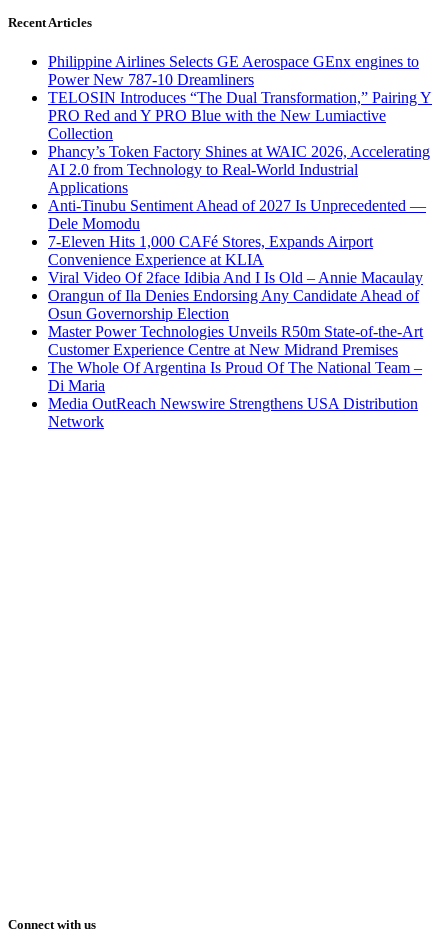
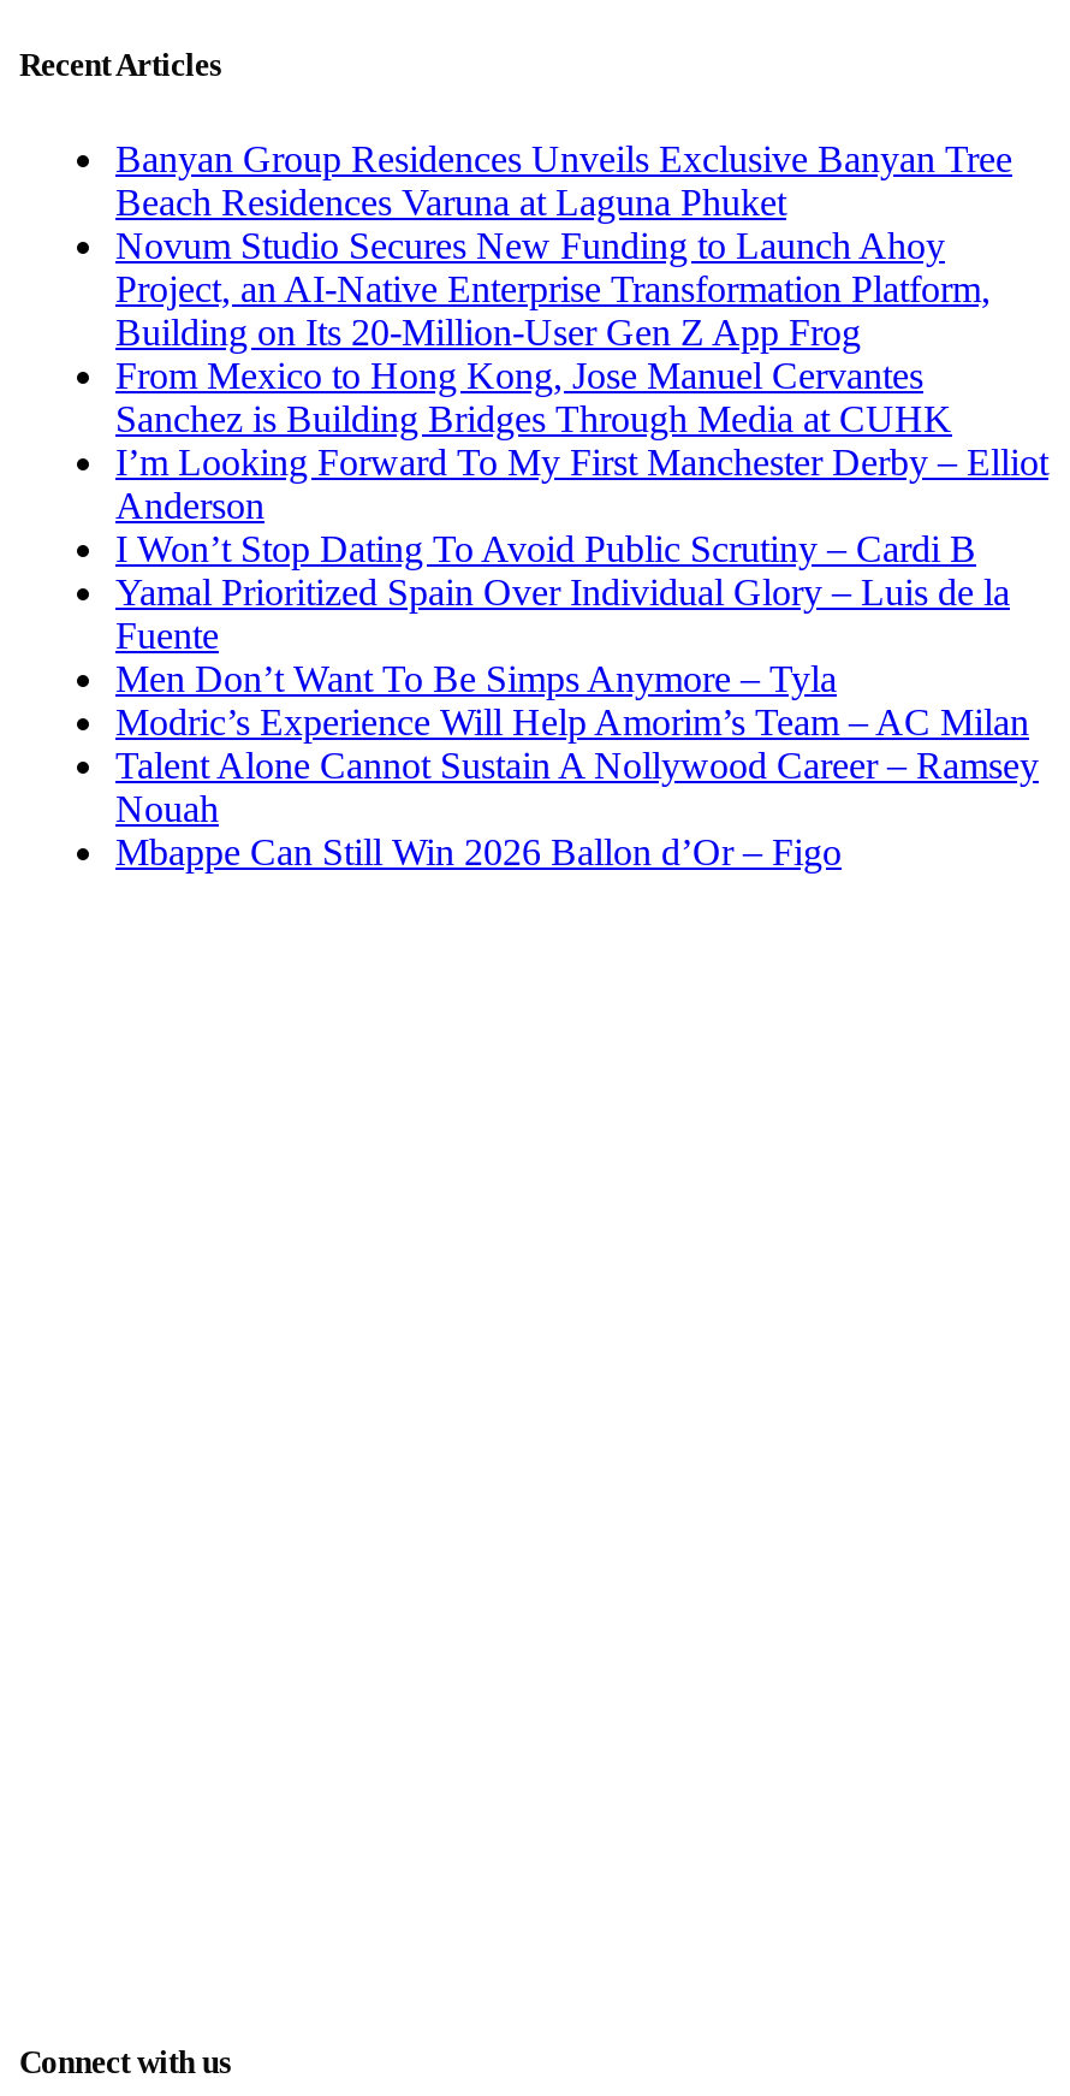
- Philippine Airlines Selects GE Aerospace GEnx engines to
- Power New 787-10 Dreamliners
- TELOSIN Introduces “The Dual Transformation,” Pairing Y
- PRO Red and Y PRO Blue with the New Lumiactive
- Collection
- Phancy’s Token Factory Shines at WAIC 2026, Accelerating
- AI 2.0 from Technology to Real-World Industrial
- Applications
- Anti-Tinubu Sentiment Ahead of 2027 Is Unprecedented —
- Dele Momodu
- 7-Eleven Hits 1,000 CAFé Stores, Expands Airport
- Convenience Experience at KLIA
- Viral Video Of 2face Idibia And I Is Old – Annie Macaulay
- Orangun of Ila Denies Endorsing Any Candidate Ahead of
- Osun Governorship Election
- Master Power Technologies Unveils R50m State-of-the-Art
- Customer Experience Centre at New Midrand Premises
- The Whole Of Argentina Is Proud Of The National Team –
- Di Maria
- Media OutReach Newswire Strengthens USA Distribution
- Network
+ Banyan Group Residences Unveils Exclusive Banyan Tree
+ Beach Residences Varuna at Laguna Phuket
+ Novum Studio Secures New Funding to Launch Ahoy
+ Project, an AI-Native Enterprise Transformation Platform,
+ Building on Its 20-Million-User Gen Z App Frog
+ From Mexico to Hong Kong, Jose Manuel Cervantes
+ Sanchez is Building Bridges Through Media at CUHK
+ I’m Looking Forward To My First Manchester Derby – Elliot
+ Anderson
+ I Won’t Stop Dating To Avoid Public Scrutiny – Cardi B
+ Yamal Prioritized Spain Over Individual Glory – Luis de la
+ Fuente
+ Men Don’t Want To Be Simps Anymore – Tyla
+ Modric’s Experience Will Help Amorim’s Team – AC Milan
+ Talent Alone Cannot Sustain A Nollywood Career – Ramsey
+ Nouah
+ Mbappe Can Still Win 2026 Ballon d’Or – Figo
